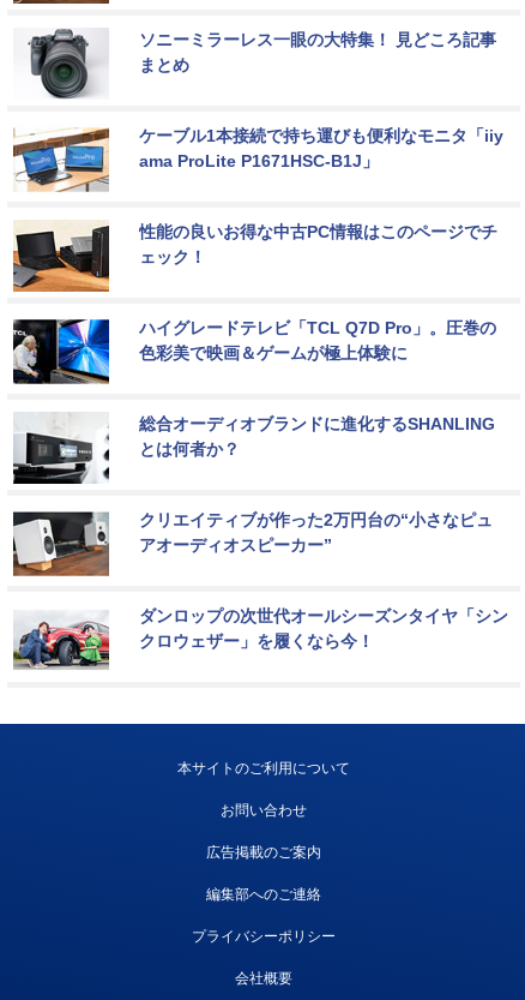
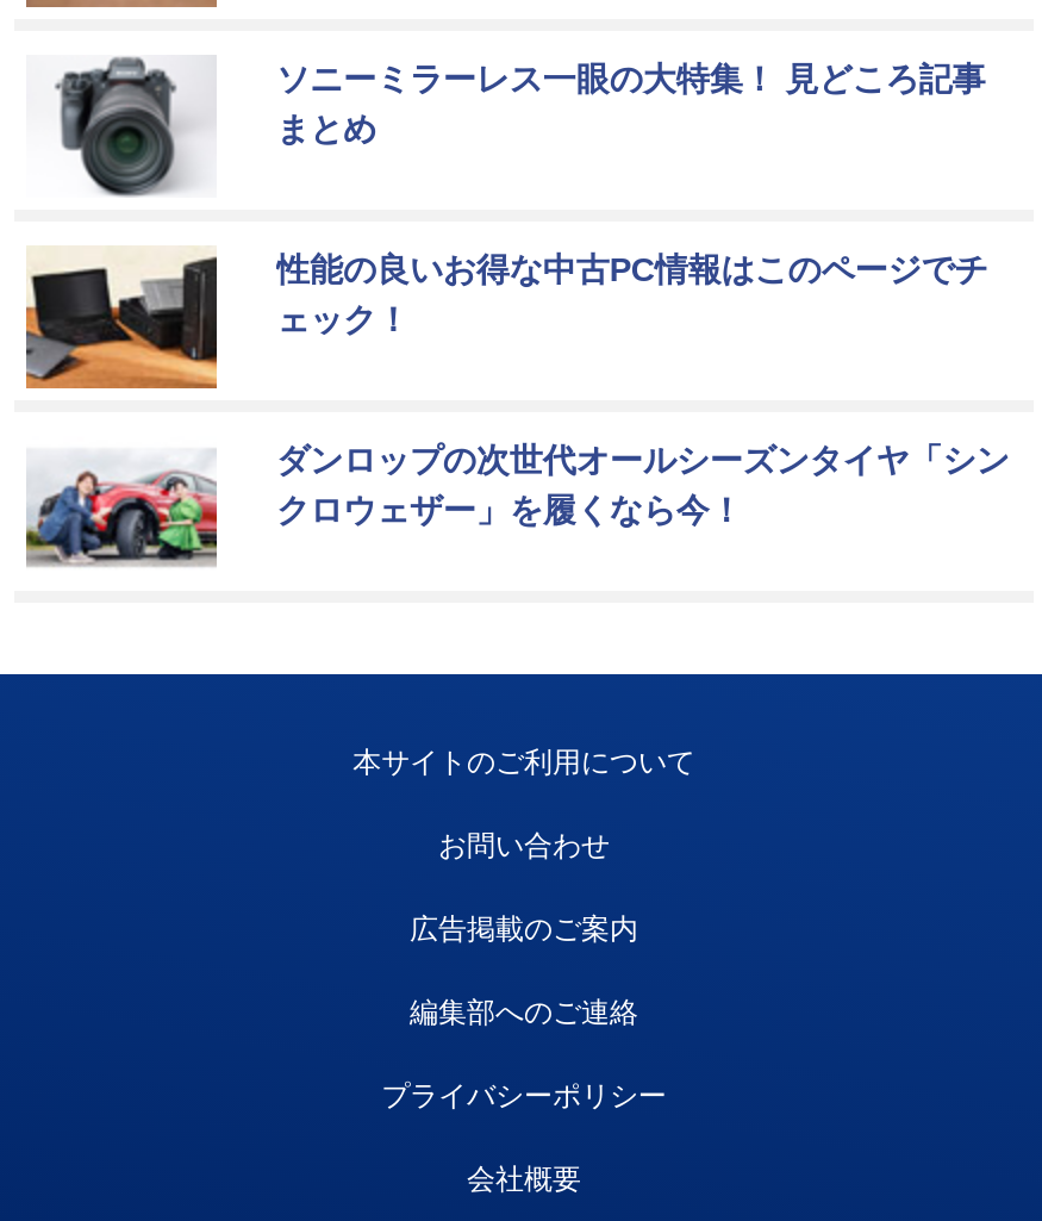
- [image]
- ケーブル1本接続で持ち運びも便利なモニタ「iiy
- ama ProLite P1671HSC-B1J」

- [image]
- ハイグレードテレビ「TCL Q7D Pro」。圧巻の
- 色彩美で映画＆ゲームが極上体験に

- [image]
- 総合オーディオブランドに進化するSHANLING
- とは何者か？

- [image]
- クリエイティブが作った2万円台の“小さなピュ
- アオーディオスピーカー”
